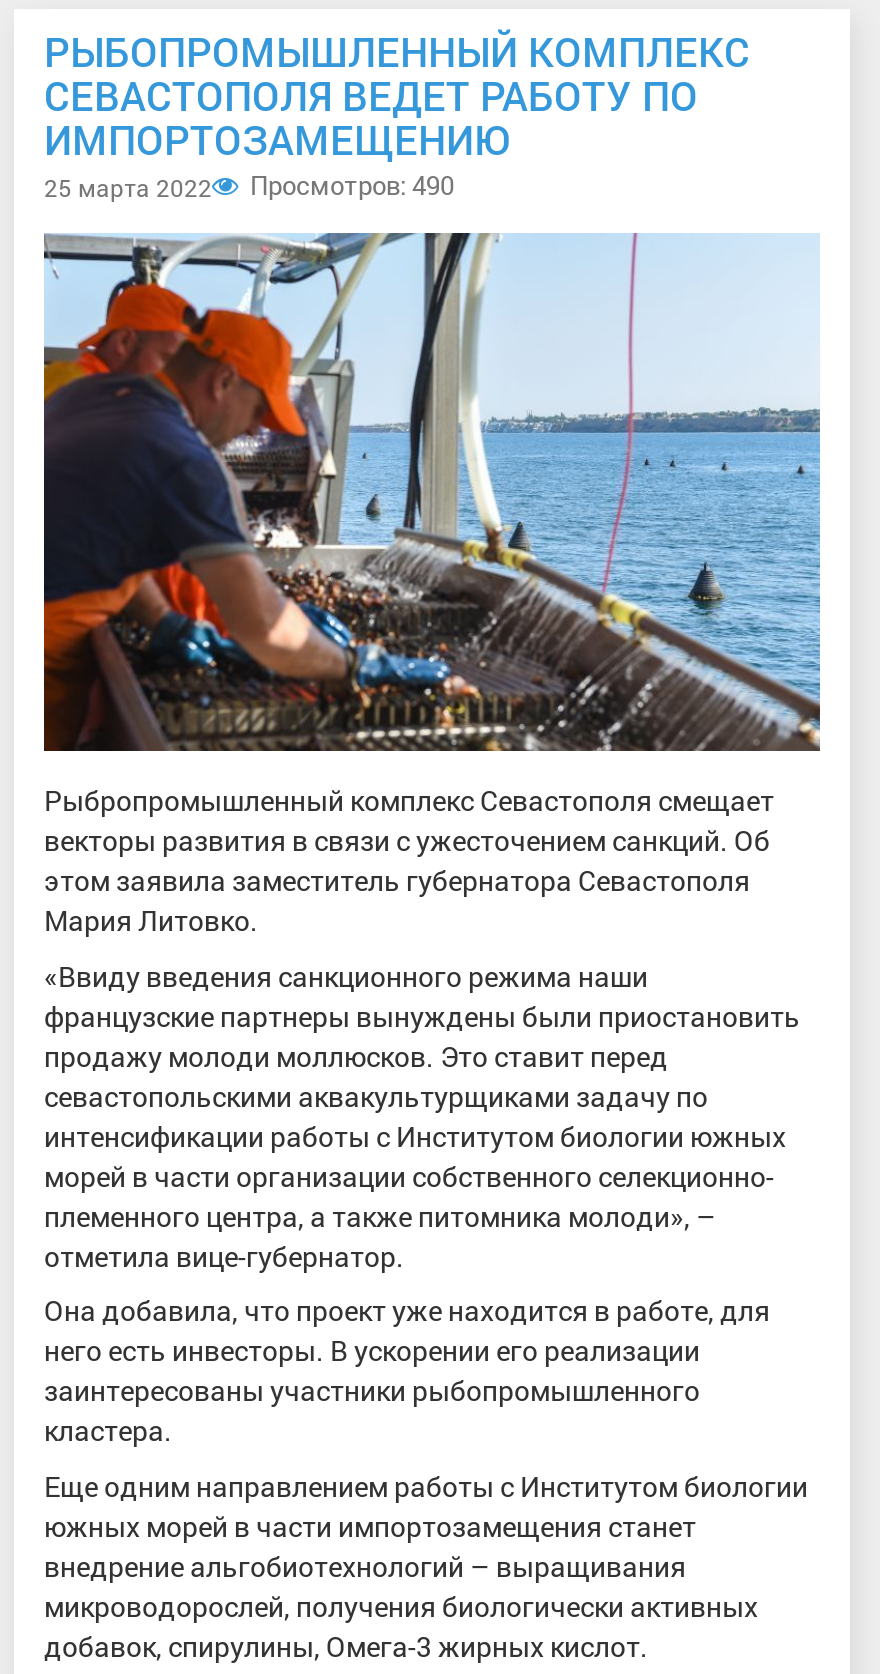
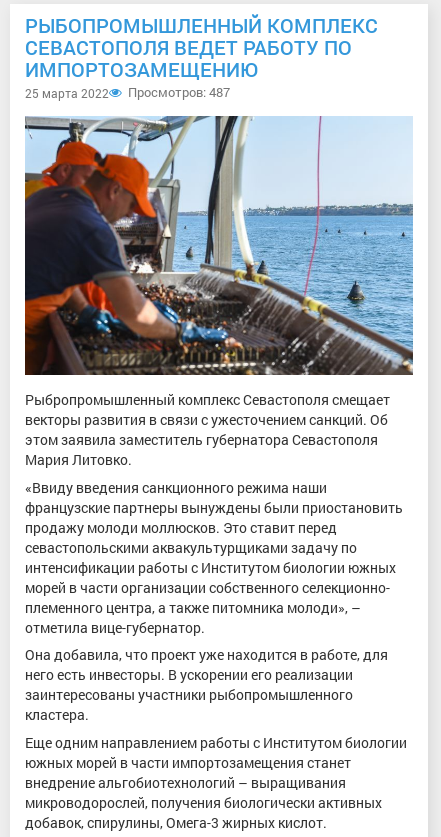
- 25 марта 2022 Просмотров: 490
+ 25 марта 2022 Просмотров: 487
